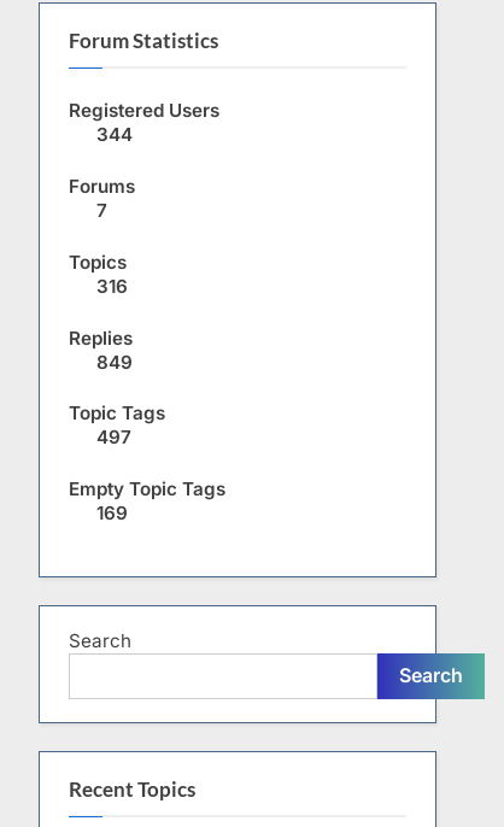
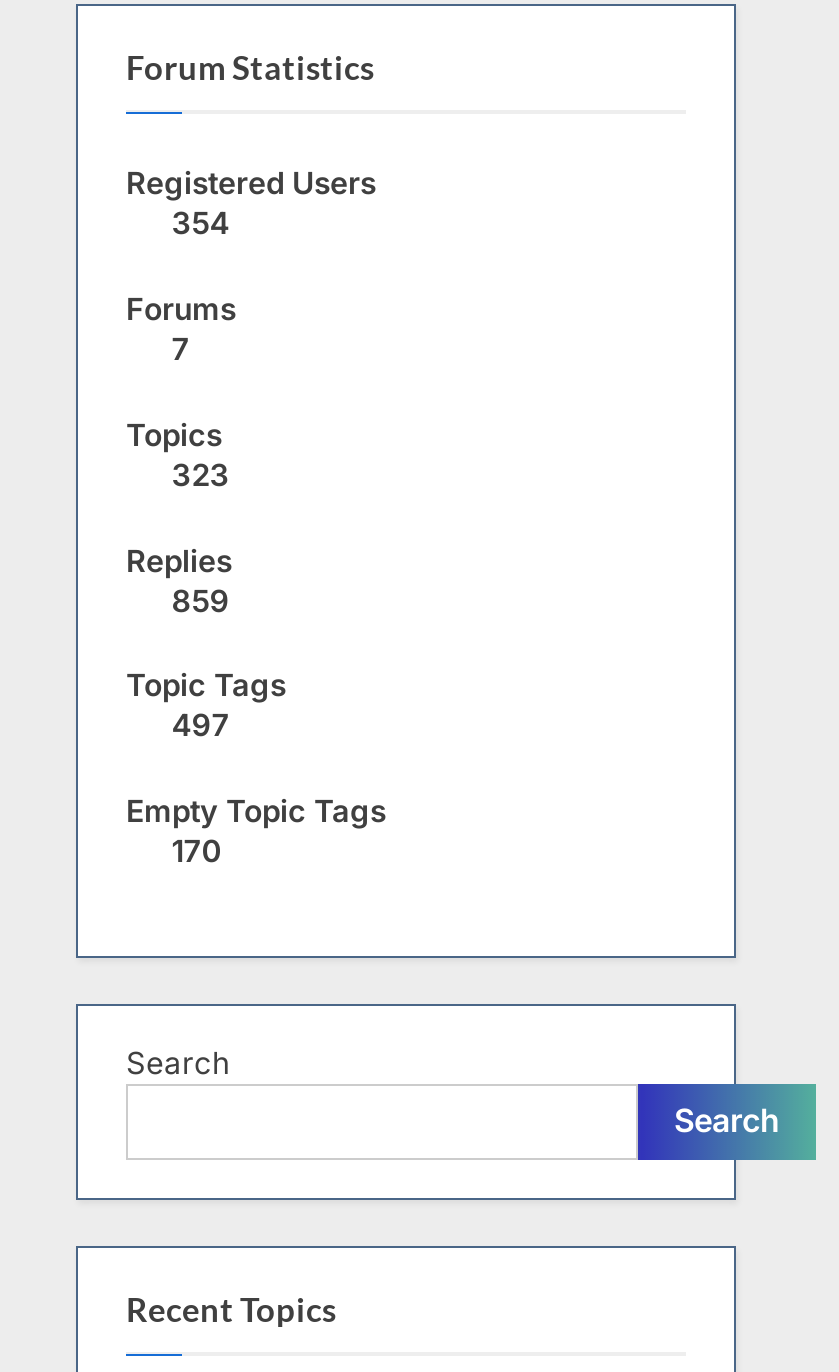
- 344
+ 354

- 316
+ 323

- 849
+ 859

- 169
+ 170
